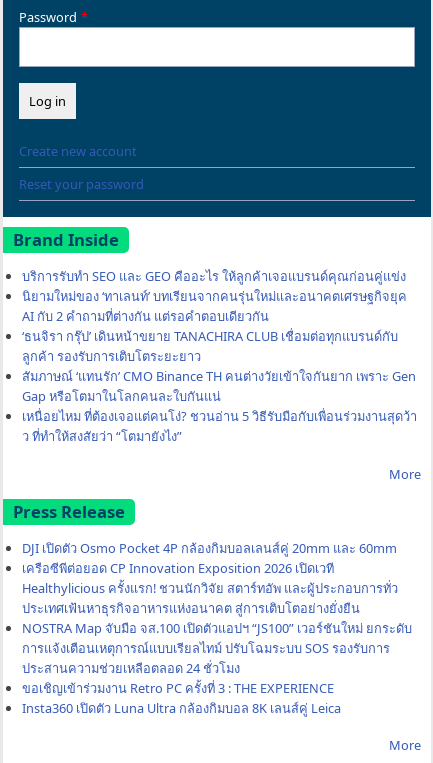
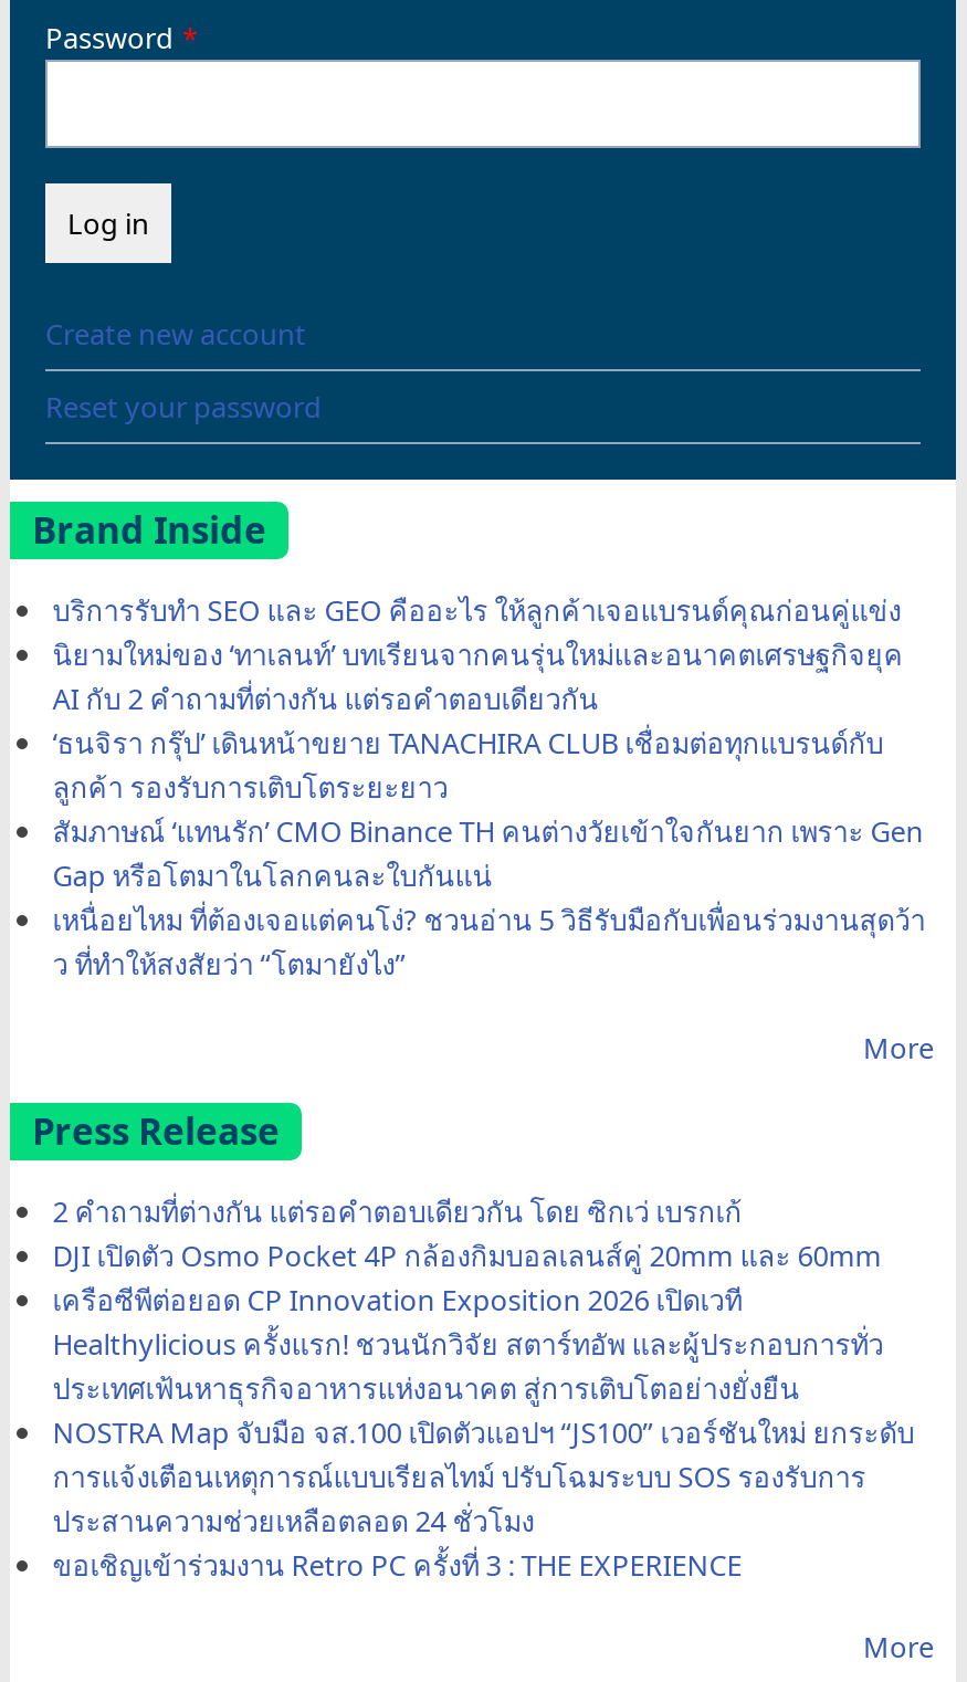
+ 2 คำถามที่ต่างกัน แต่รอคำตอบเดียวกัน โดย ซิกเว่ เบรกเก้

moved down: DJI เปิดตัว Osmo Pocket 4P กล้องกิมบอลเลนส์คู่ 20mm และ 60mm | เครือซีพีต่อยอด CP Innovation Exposition 2026 เปิดเวที | Healthylicious ครั้งแรก! ชวนนักวิจัย สตาร์ทอัพ และผู้ประกอบการทั่ว | ประเทศเฟ้นหาธุรกิจอาหารแห่งอนาคต สู่การเติบโตอย่างยั่งยืน | ประสานความช่วยเหลือตลอด 24 ชั่วโมง | ขอเชิญเข้าร่วมงาน Retro PC ครั้งที่ 3 : THE EXPERIENCE

- Insta360 เปิดตัว Luna Ultra กล้องกิมบอล 8K เลนส์คู่ Leica
